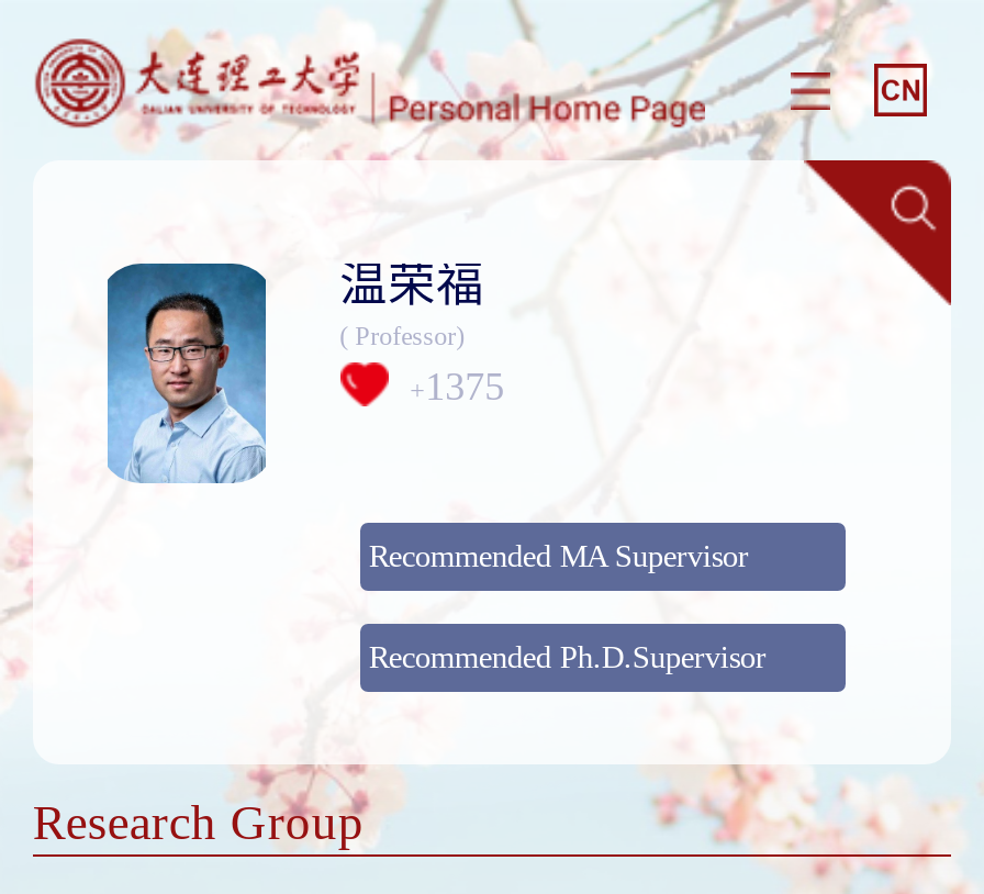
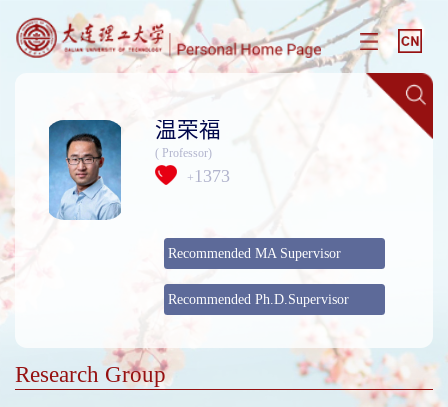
- +1375
+ +1373
